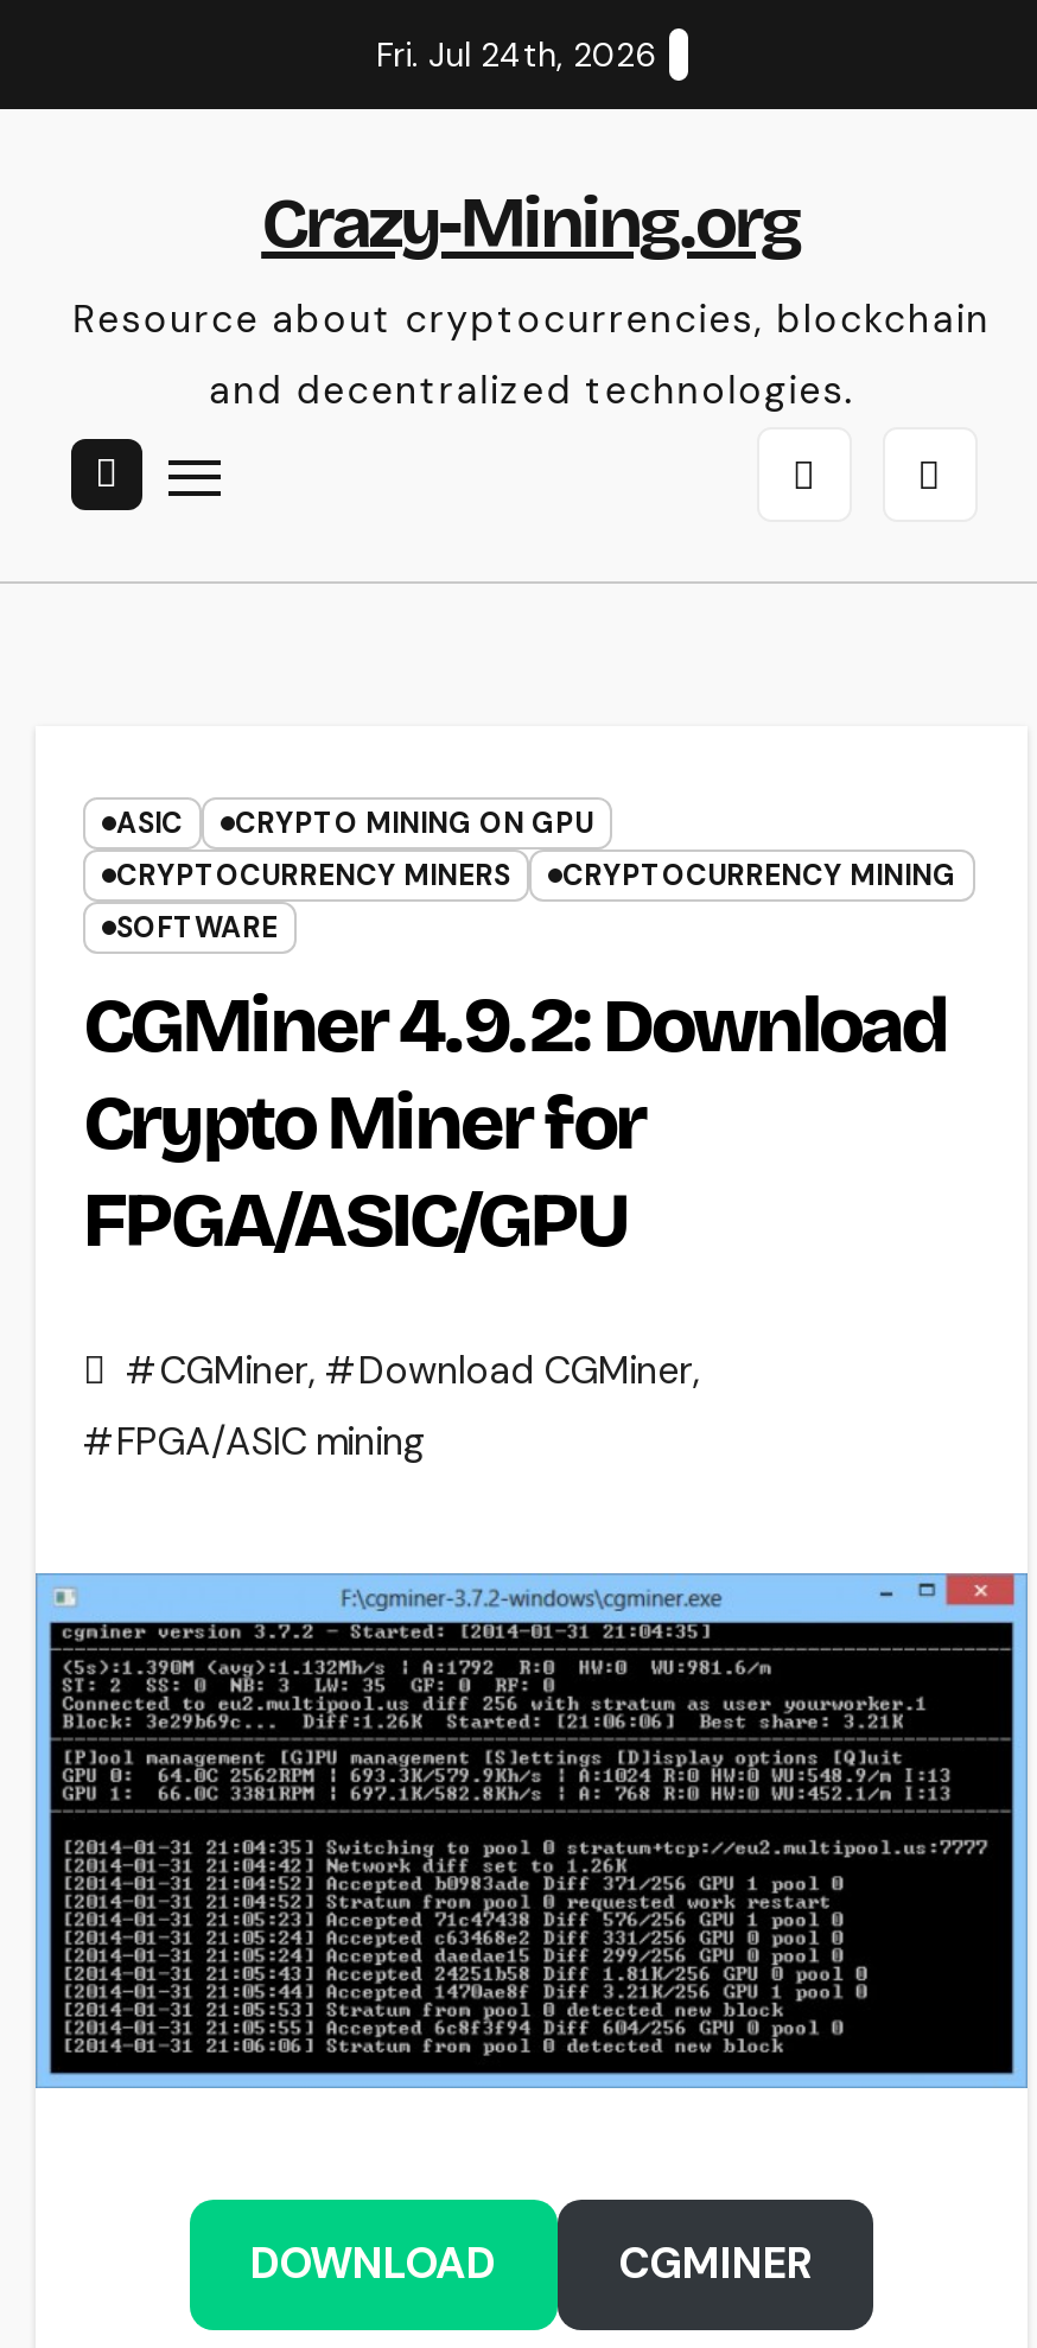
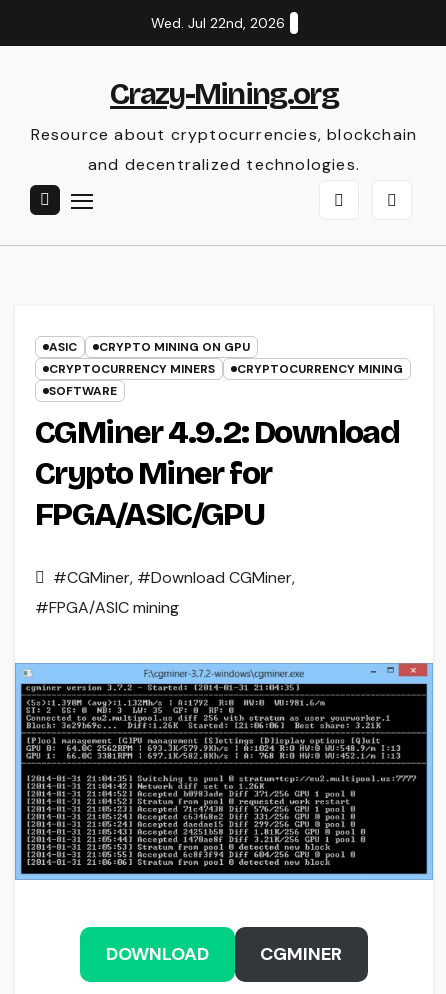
- Fri. Jul 24th, 2026
+ Wed. Jul 22nd, 2026
